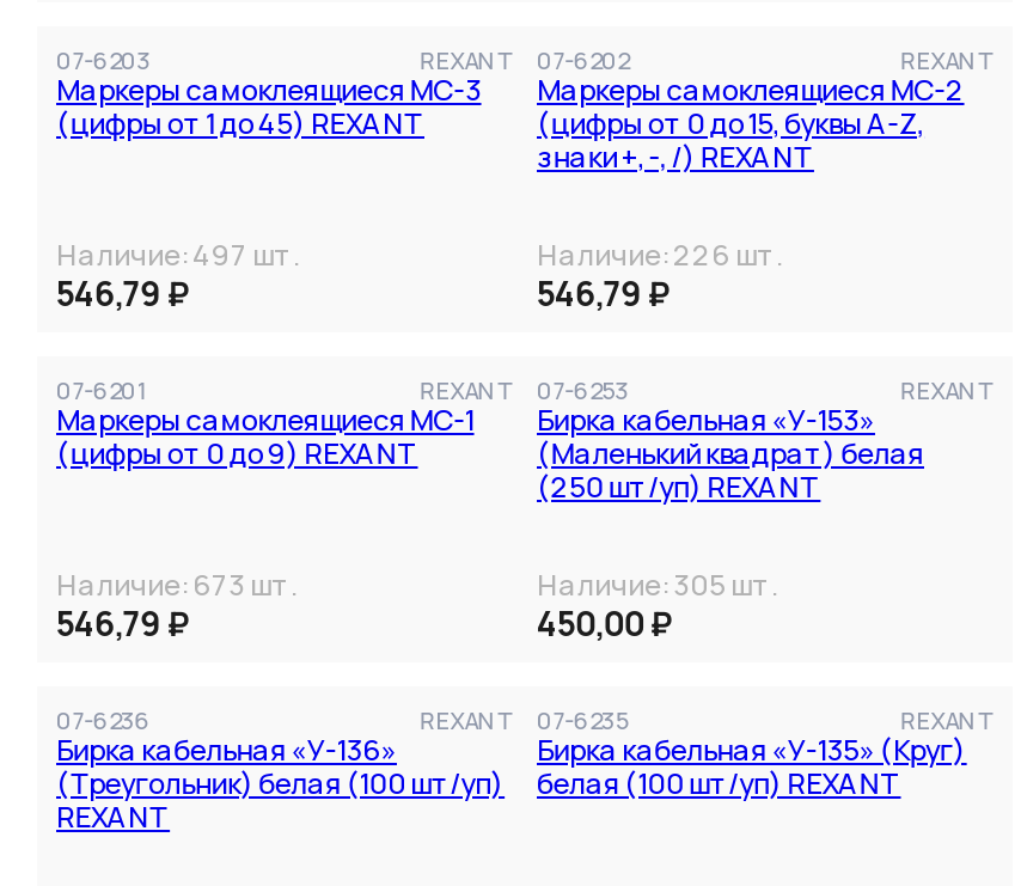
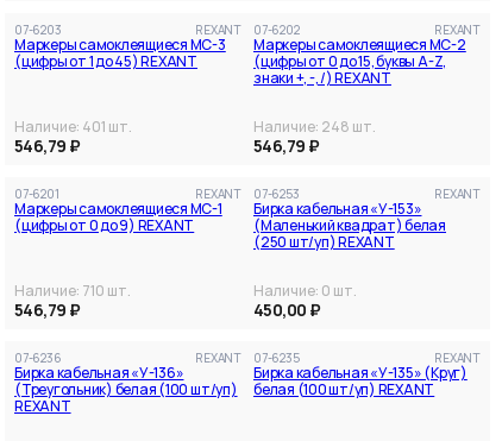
- Наличие: 497 шт.
+ Наличие: 401 шт.

- Наличие: 226 шт.
+ Наличие: 248 шт.

- Наличие: 673 шт.
+ Наличие: 710 шт.

- Наличие: 305 шт.
+ Наличие: 0 шт.
